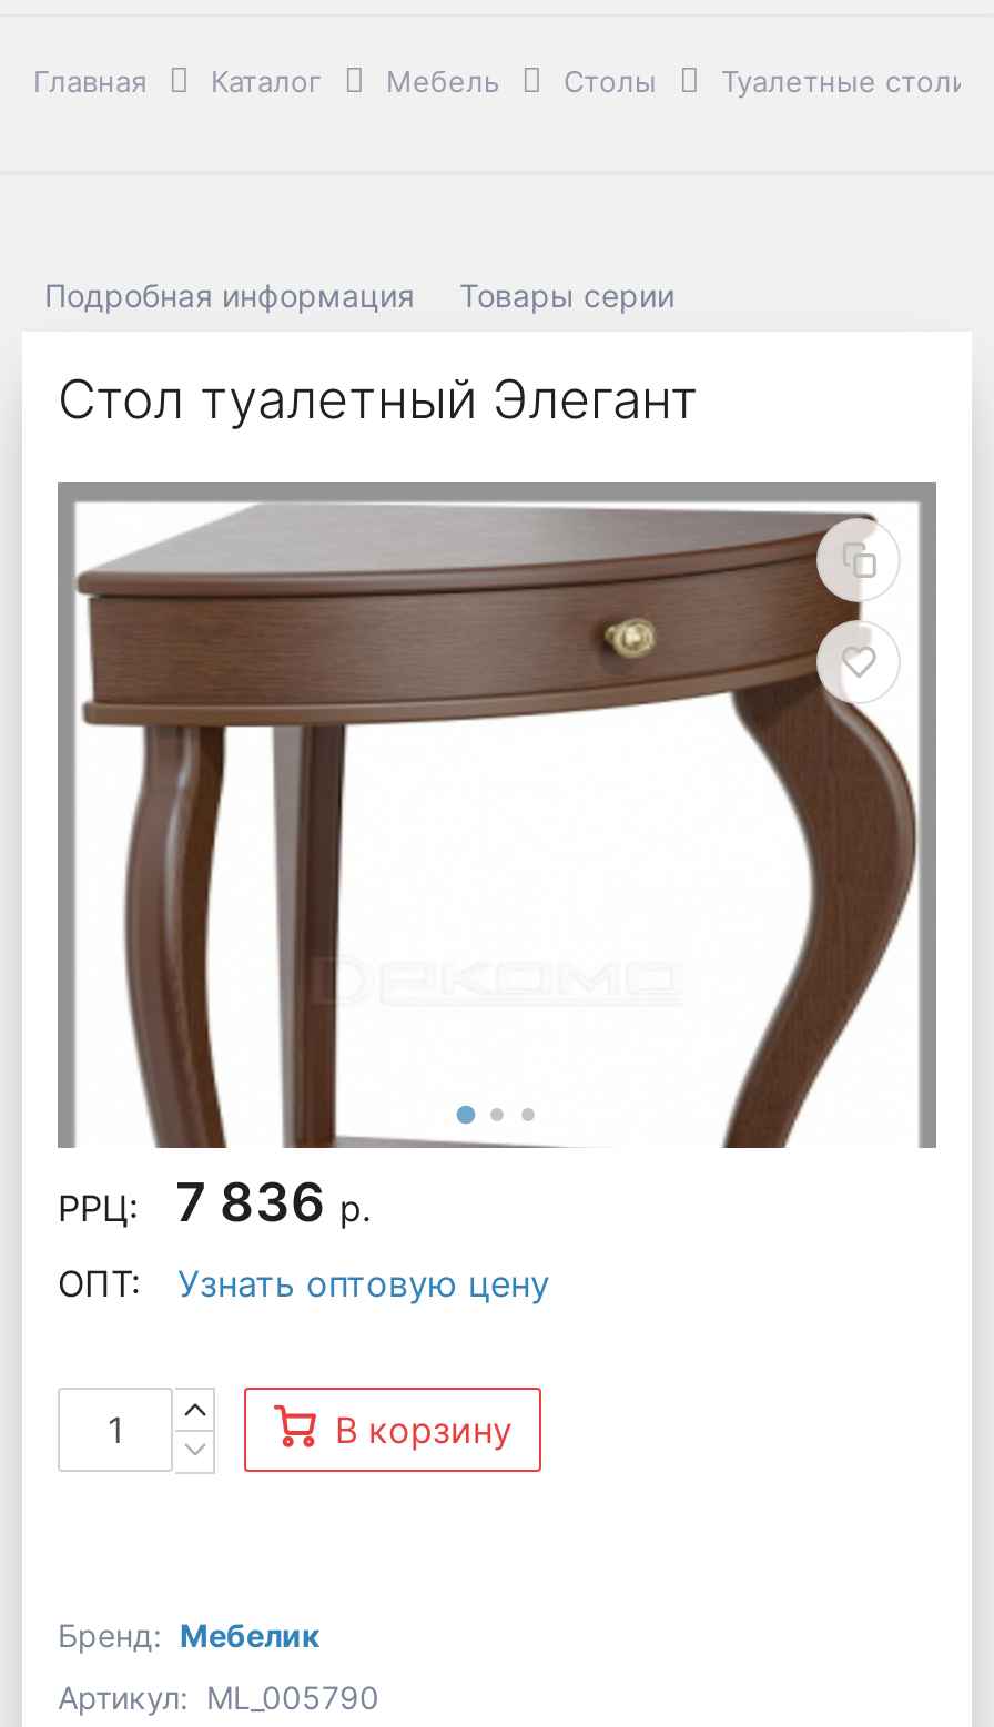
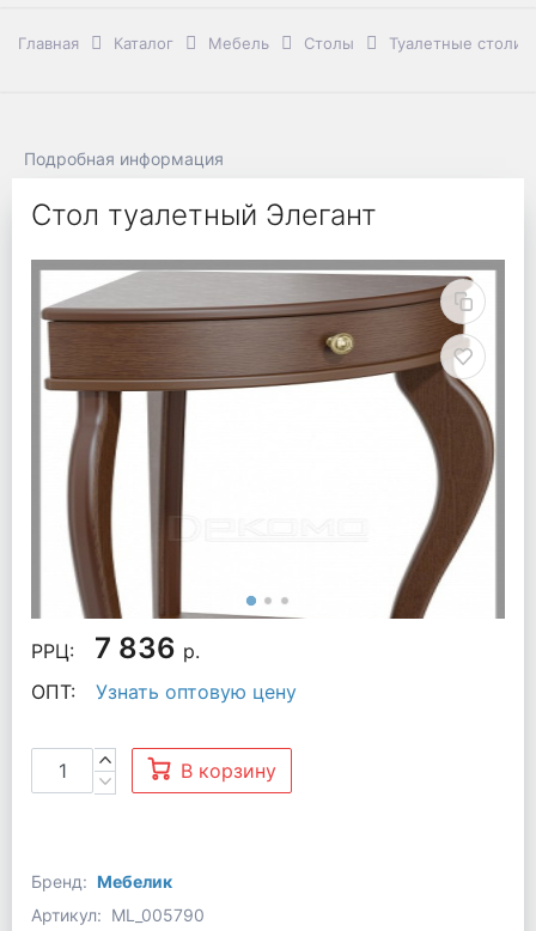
- Товары серии
